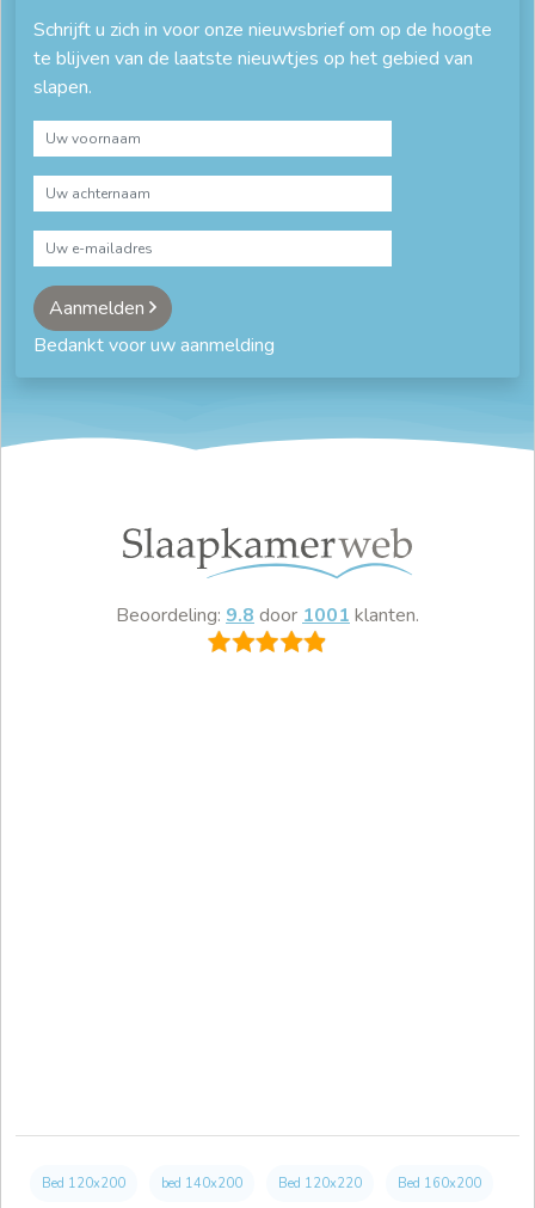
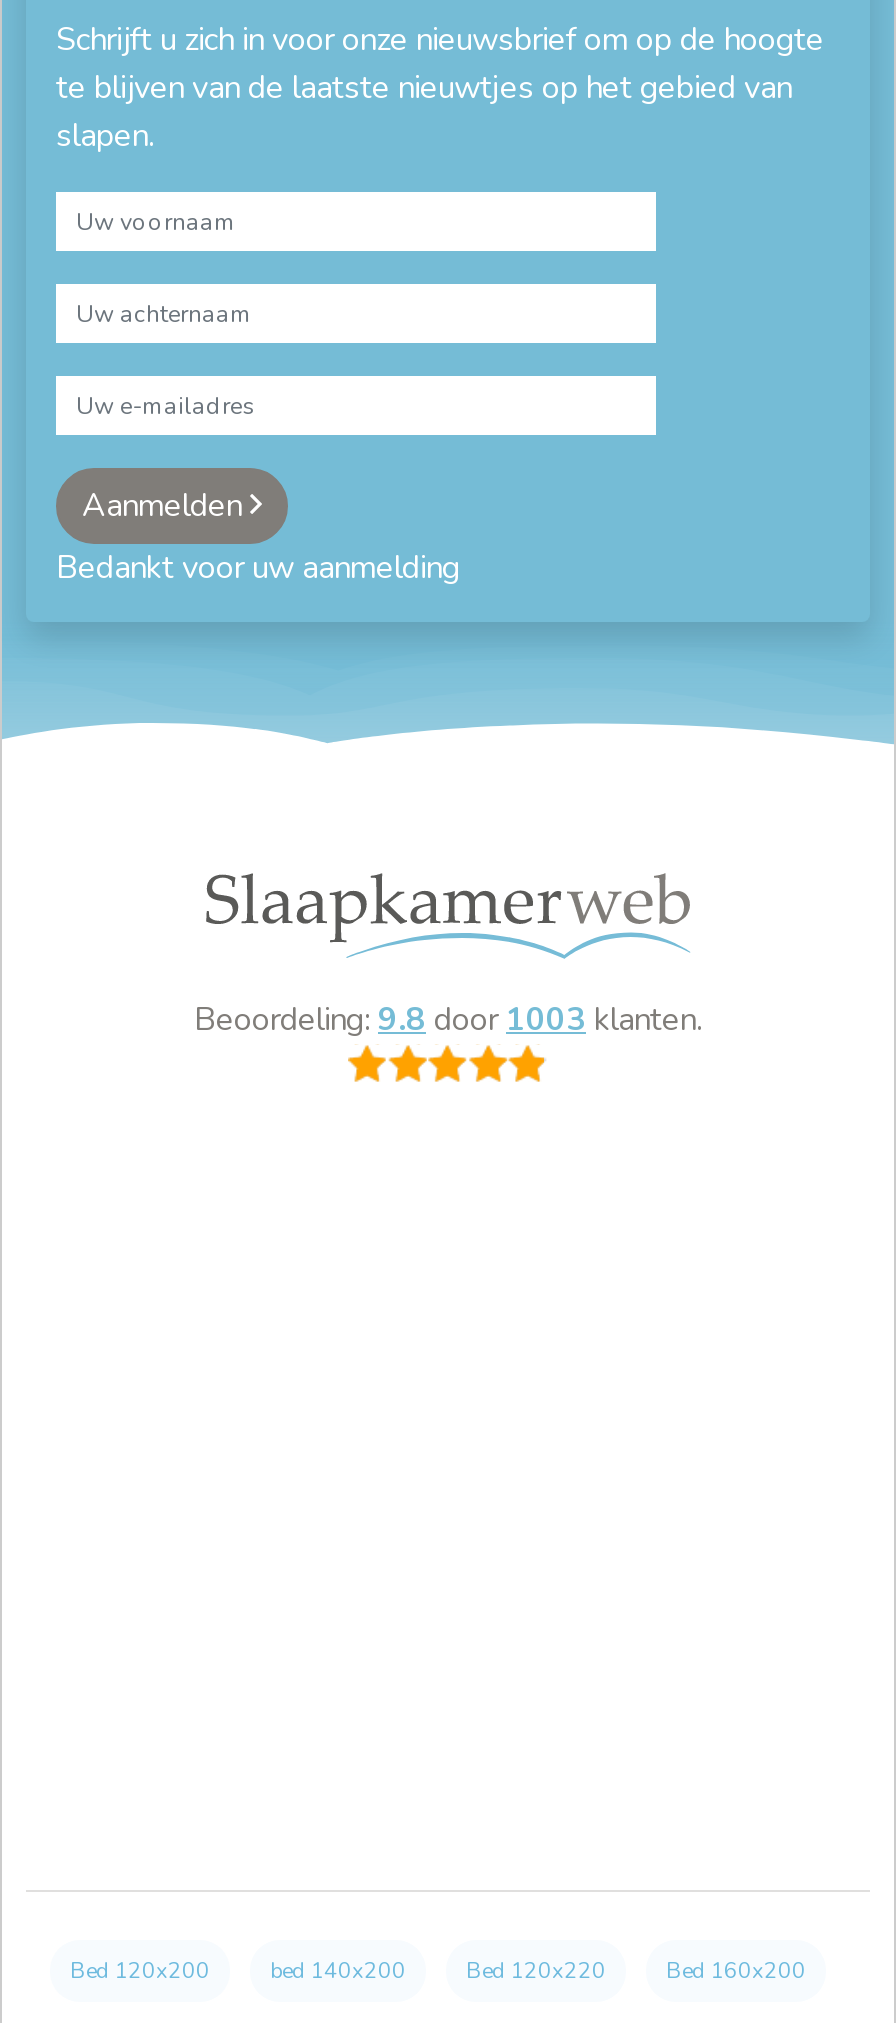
- Beoordeling: 9.8 door 1001 klanten.
+ Beoordeling: 9.8 door 1003 klanten.
